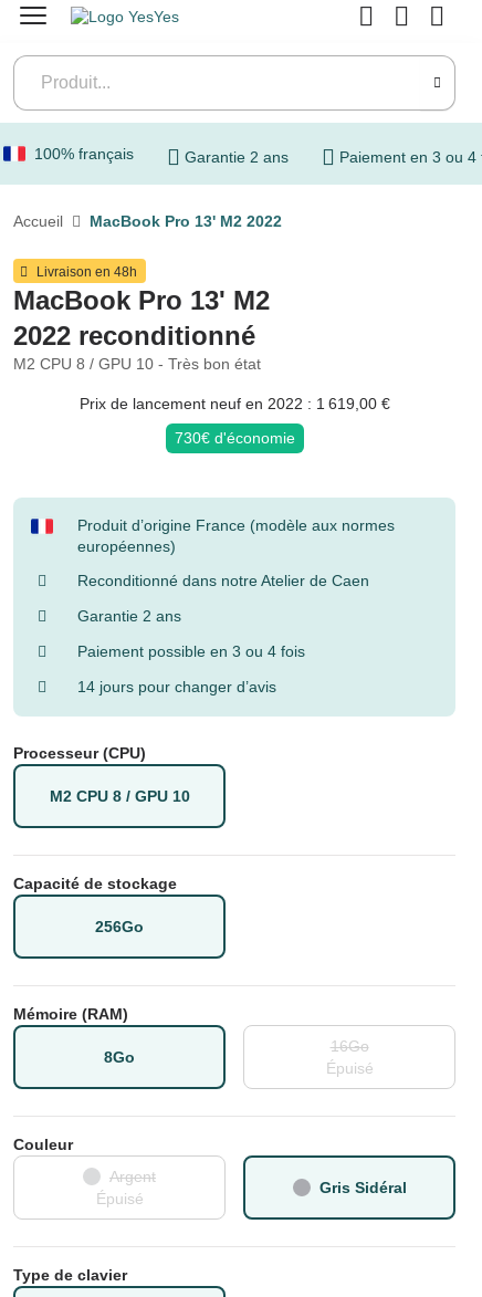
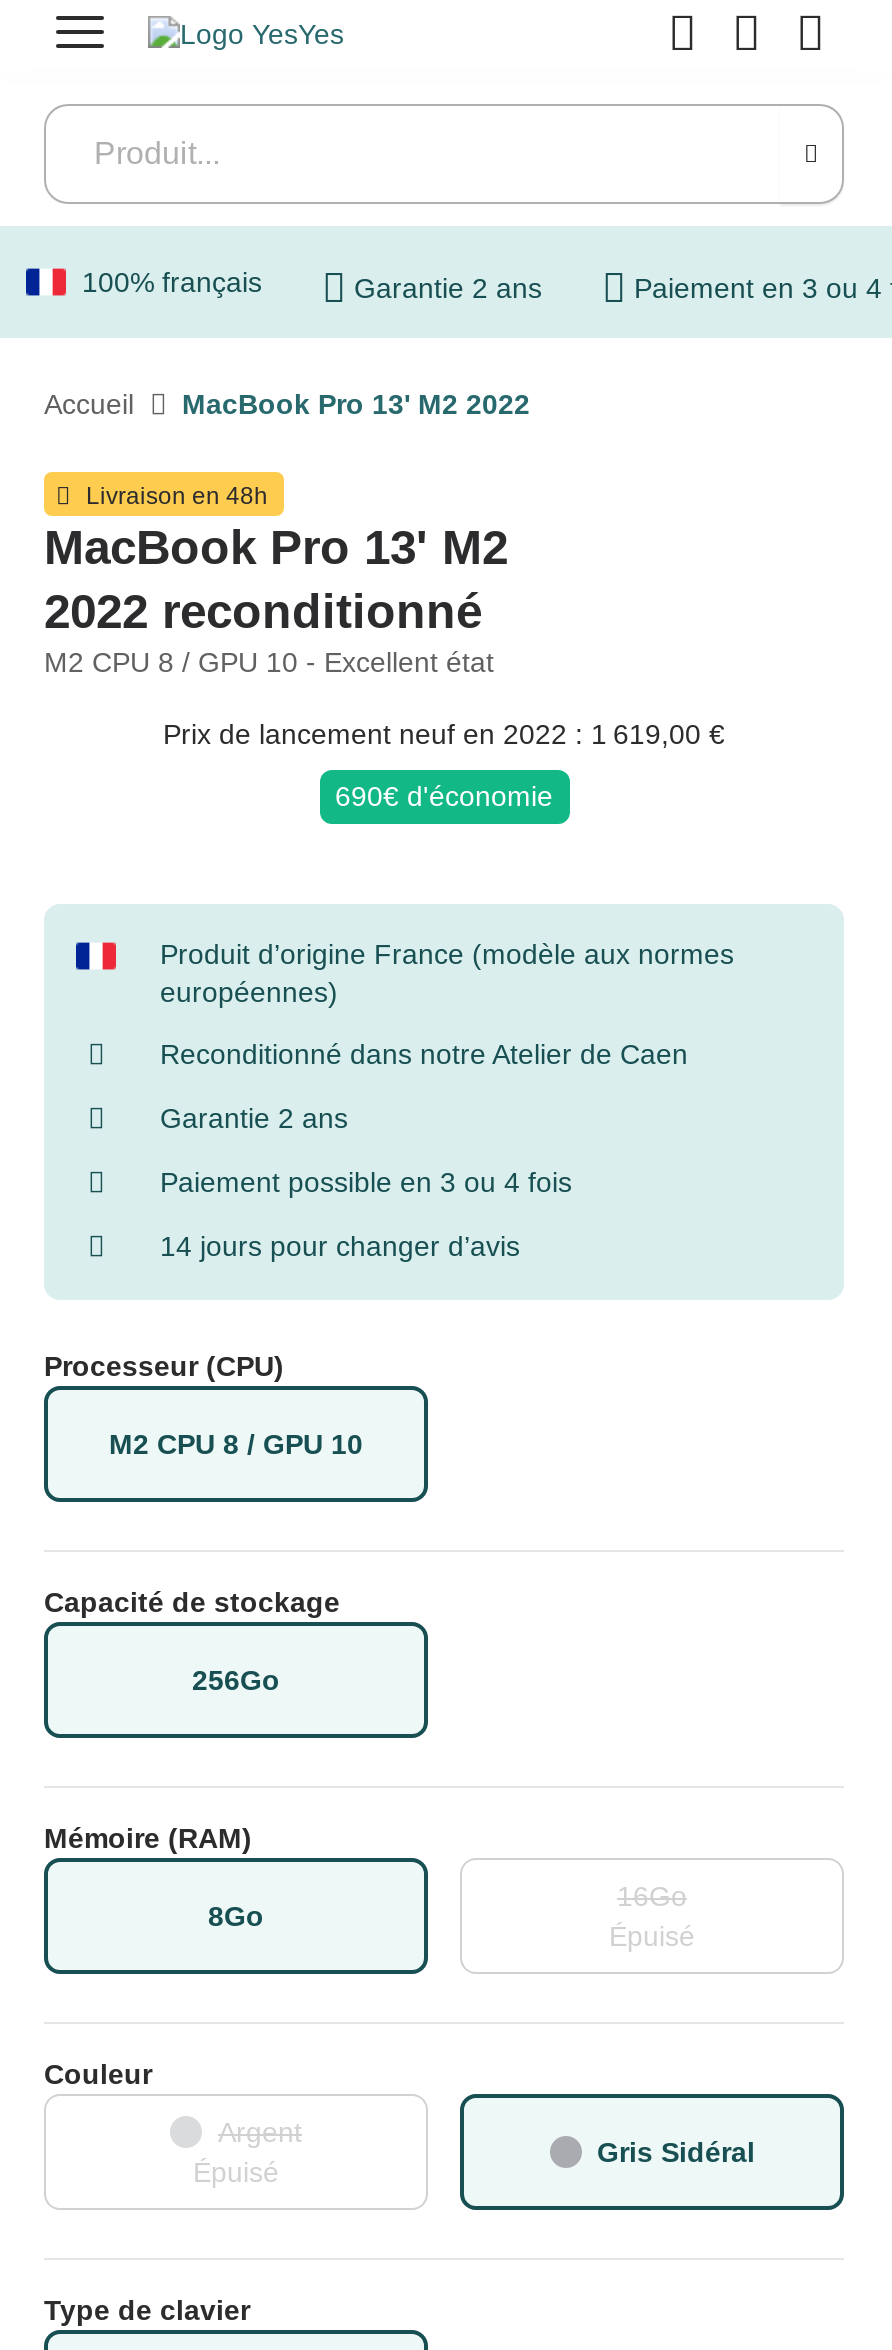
- M2 CPU 8 / GPU 10 - Très bon état
+ M2 CPU 8 / GPU 10 - Excellent état

- 730€ d'économie
+ 690€ d'économie
